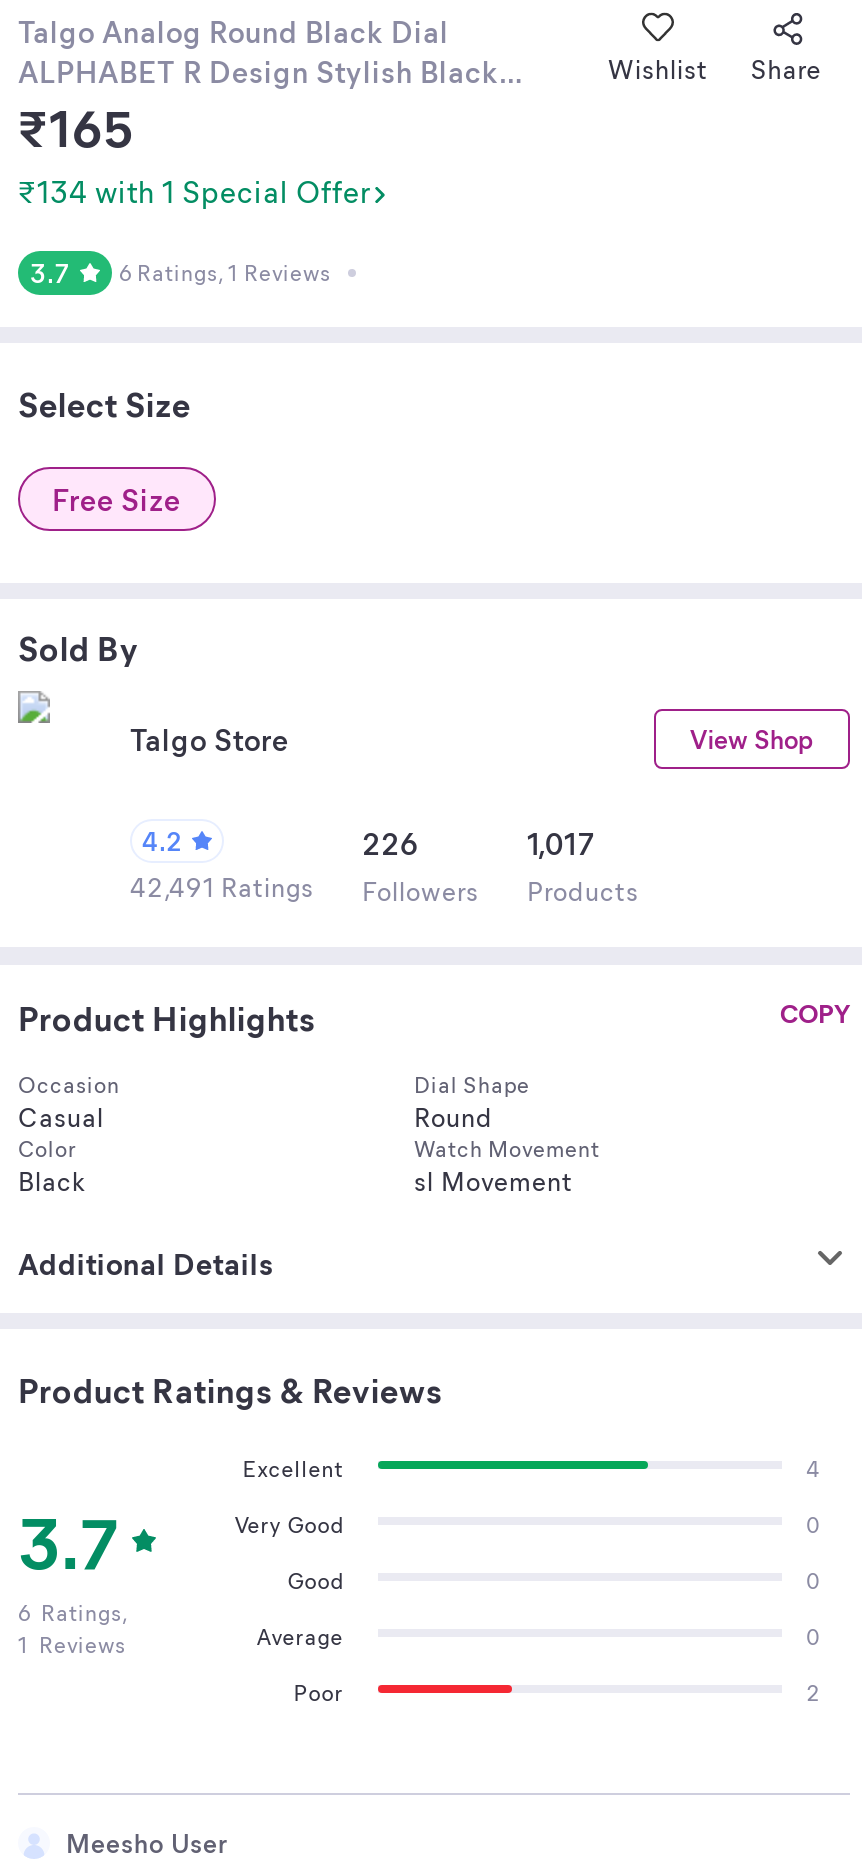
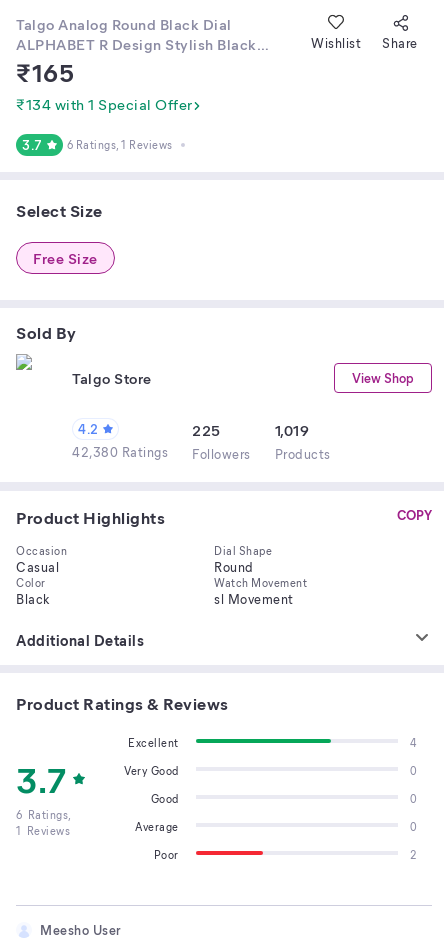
- 226
+ 225

- 1,017
+ 1,019

- 42,491 Ratings Followers Products
+ 42,380 Ratings Followers Products
